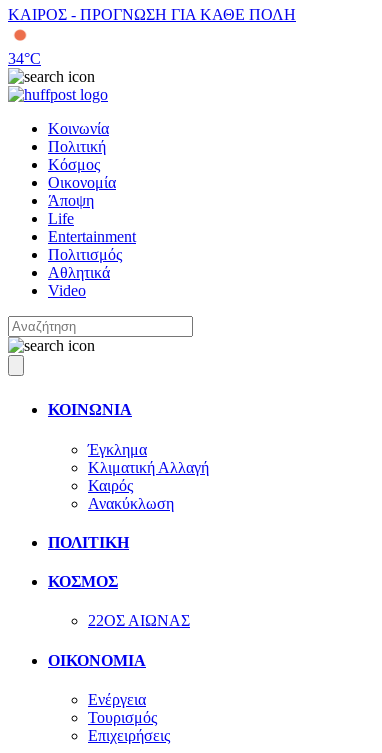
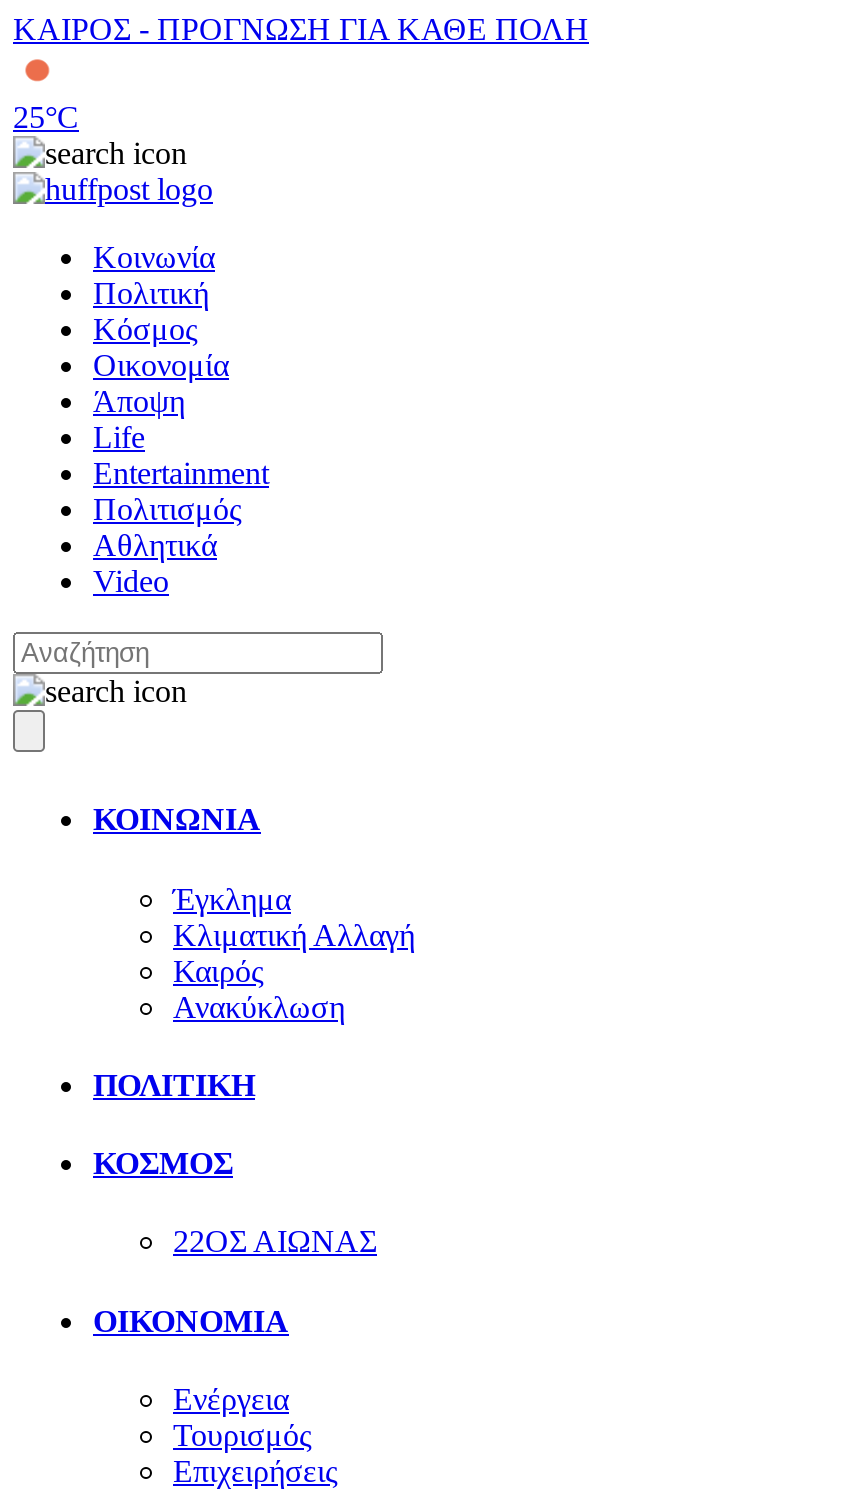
- 34°C
+ 25°C
